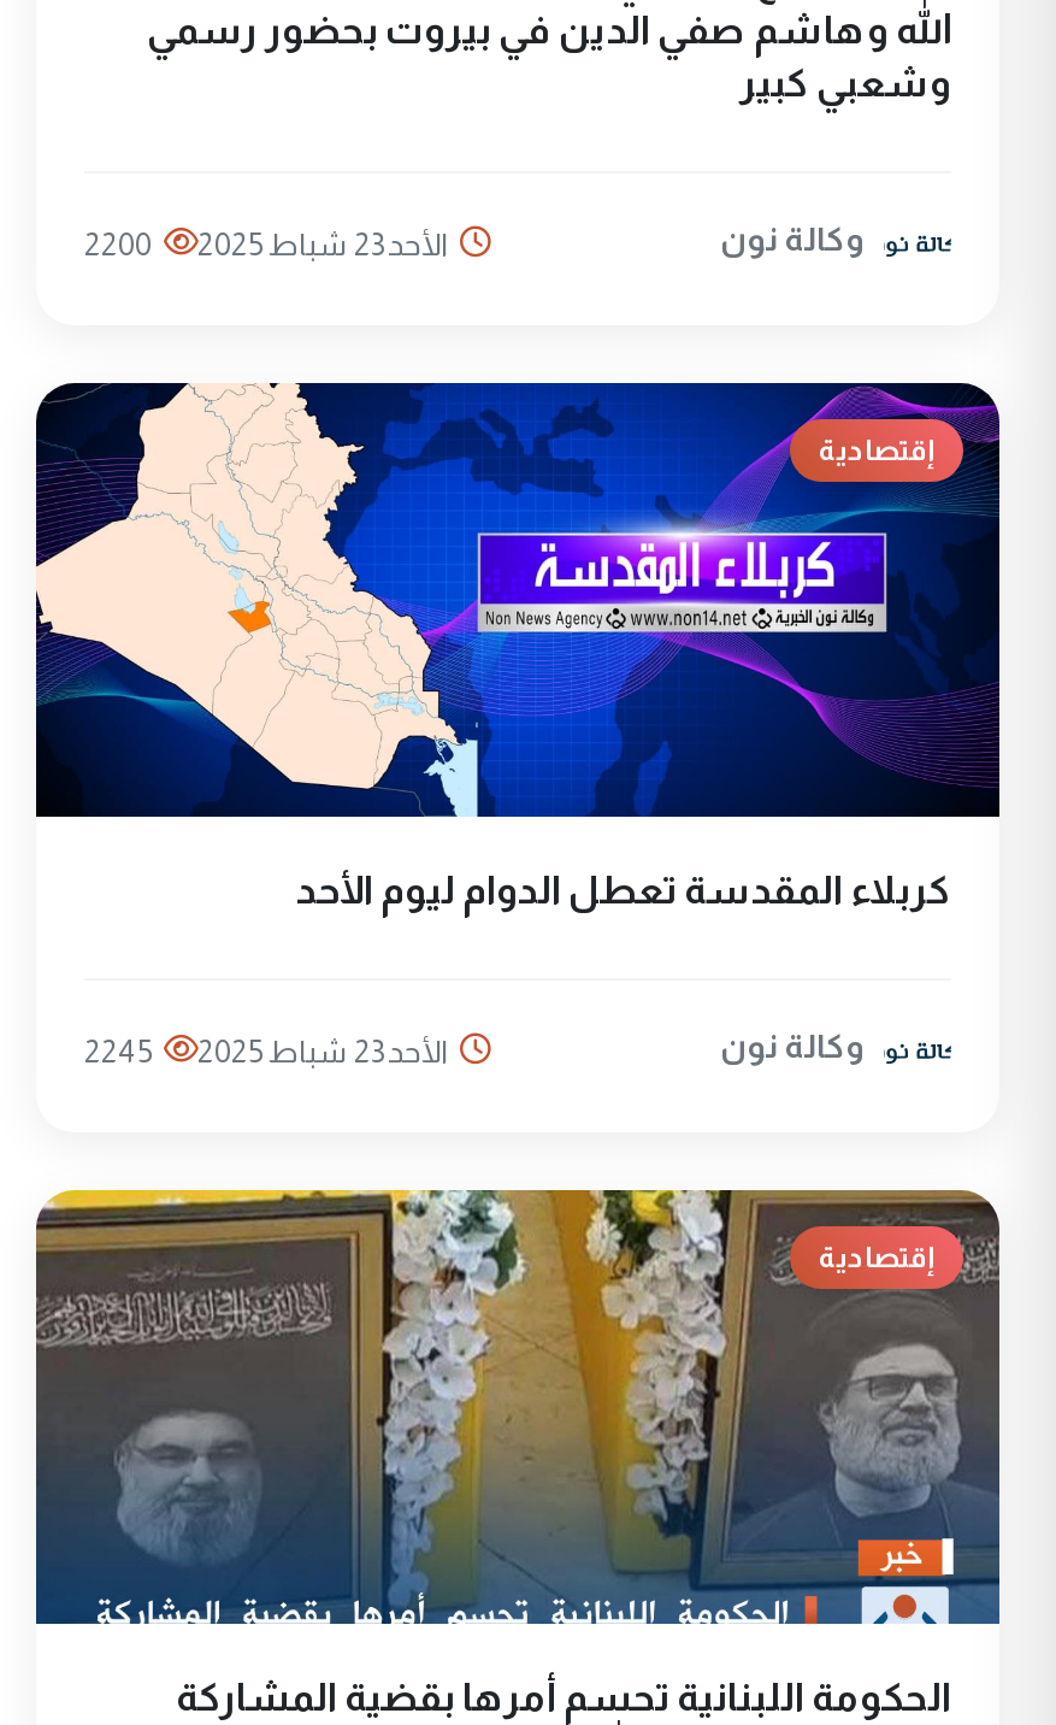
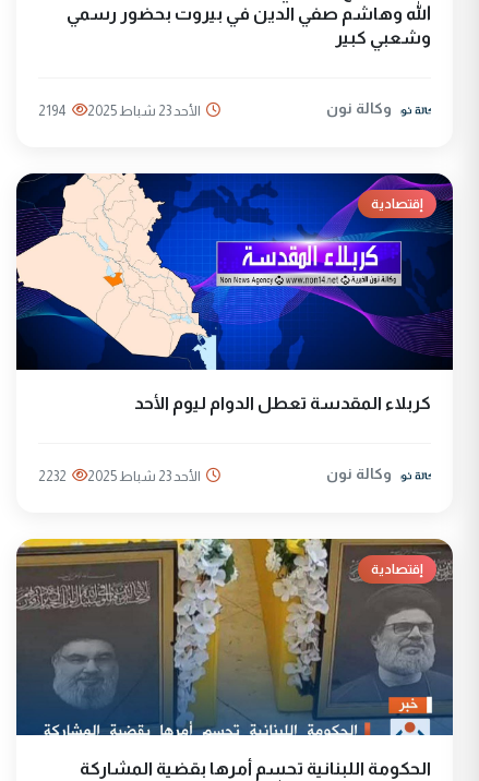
- 2200
+ 2194

- 2245
+ 2232
